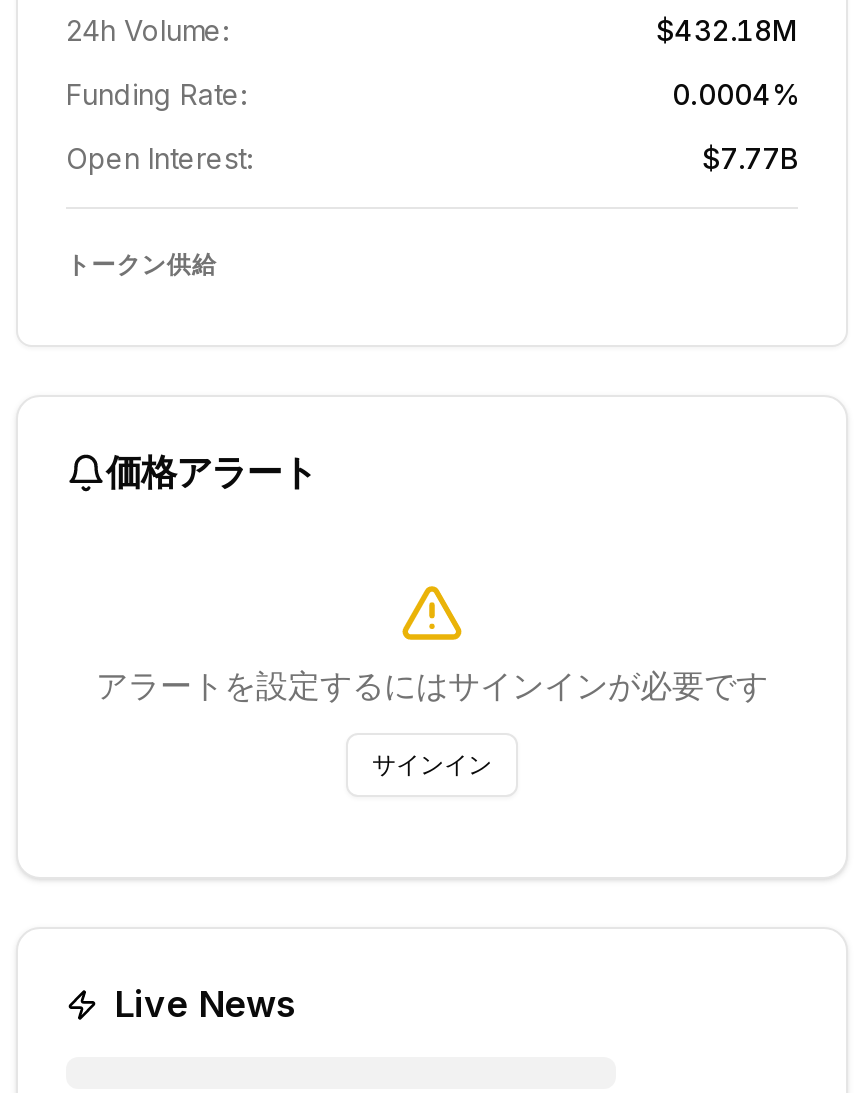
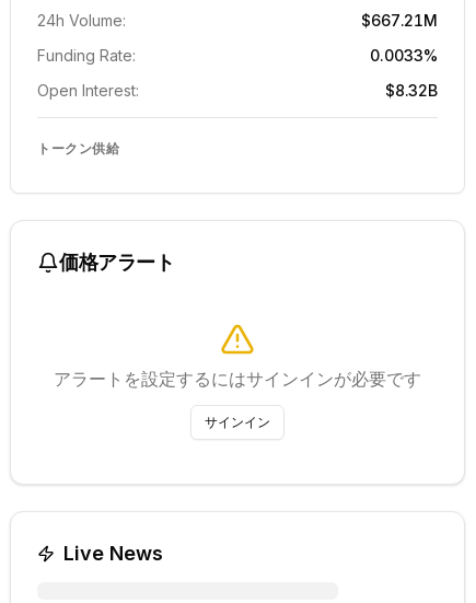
- $432.18M
+ $667.21M

- 0.0004%
+ 0.0033%

- $7.77B
+ $8.32B
